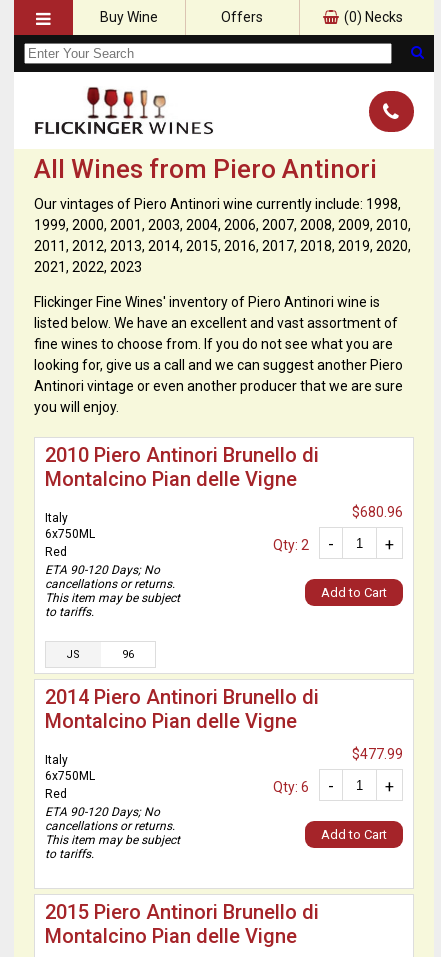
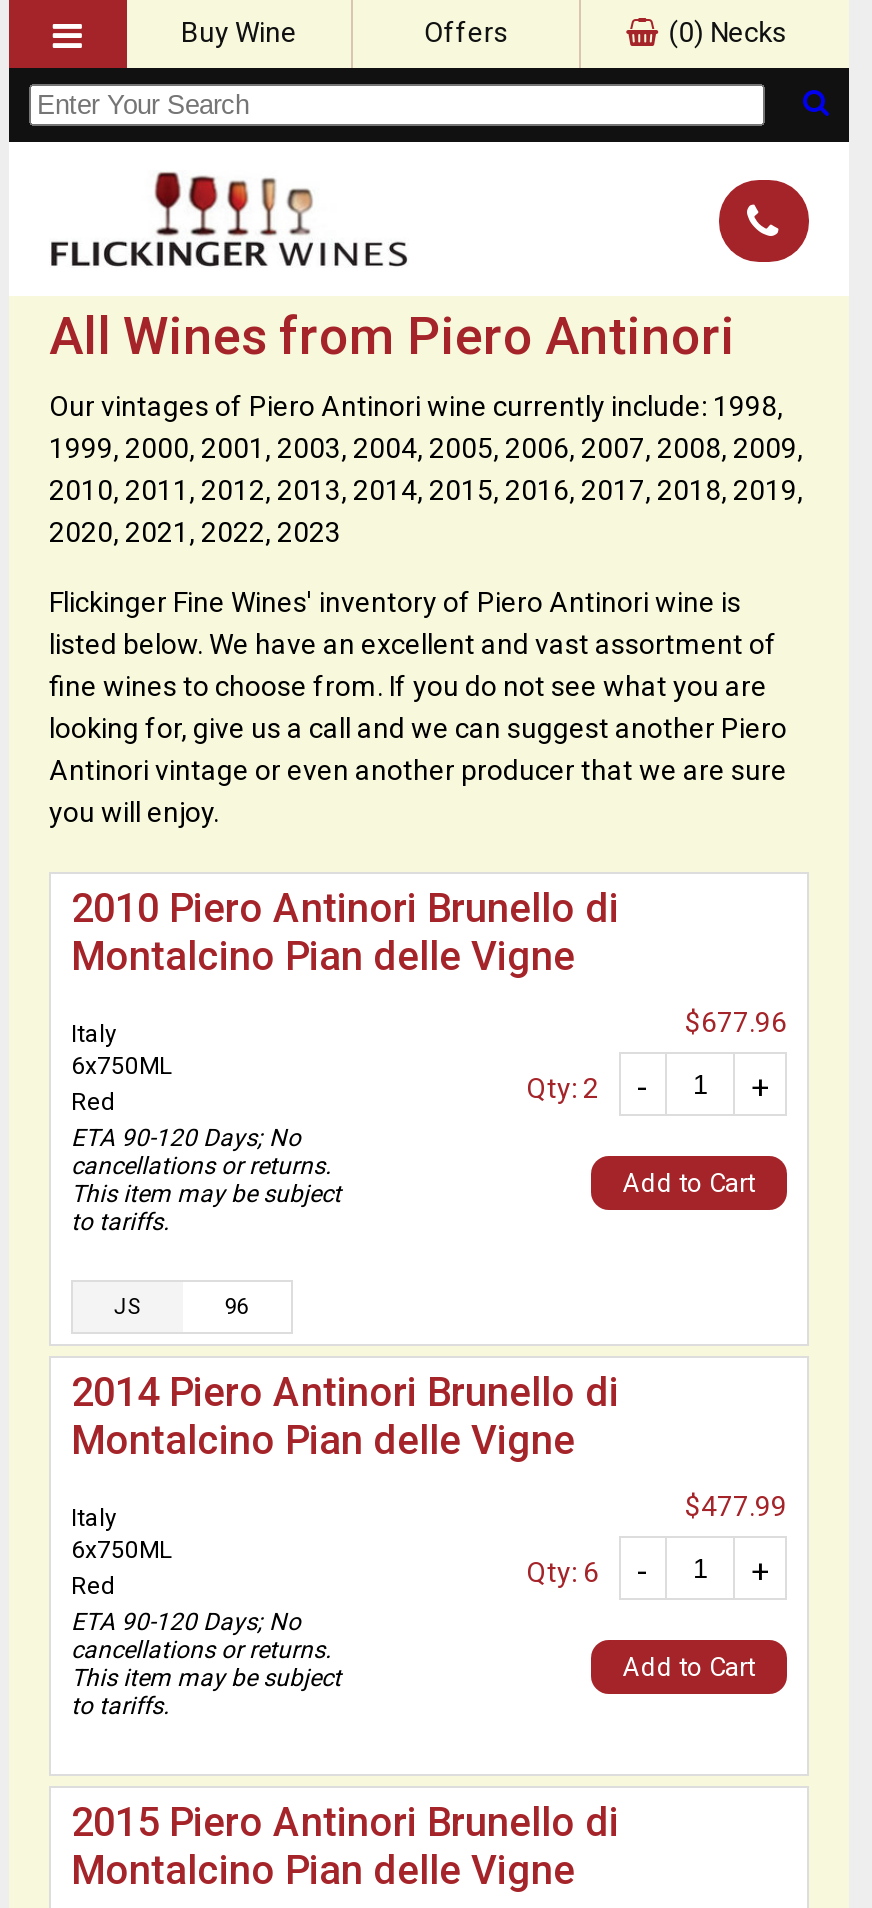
- 1999, 2000, 2001, 2003, 2004, 2006, 2007, 2008, 2009, 2010,
- 2011, 2012, 2013, 2014, 2015, 2016, 2017, 2018, 2019, 2020,
- 2021, 2022, 2023
+ 1999, 2000, 2001, 2003, 2004, 2005, 2006, 2007, 2008, 2009,
+ 2010, 2011, 2012, 2013, 2014, 2015, 2016, 2017, 2018, 2019,
+ 2020, 2021, 2022, 2023

- $680.96
+ $677.96
